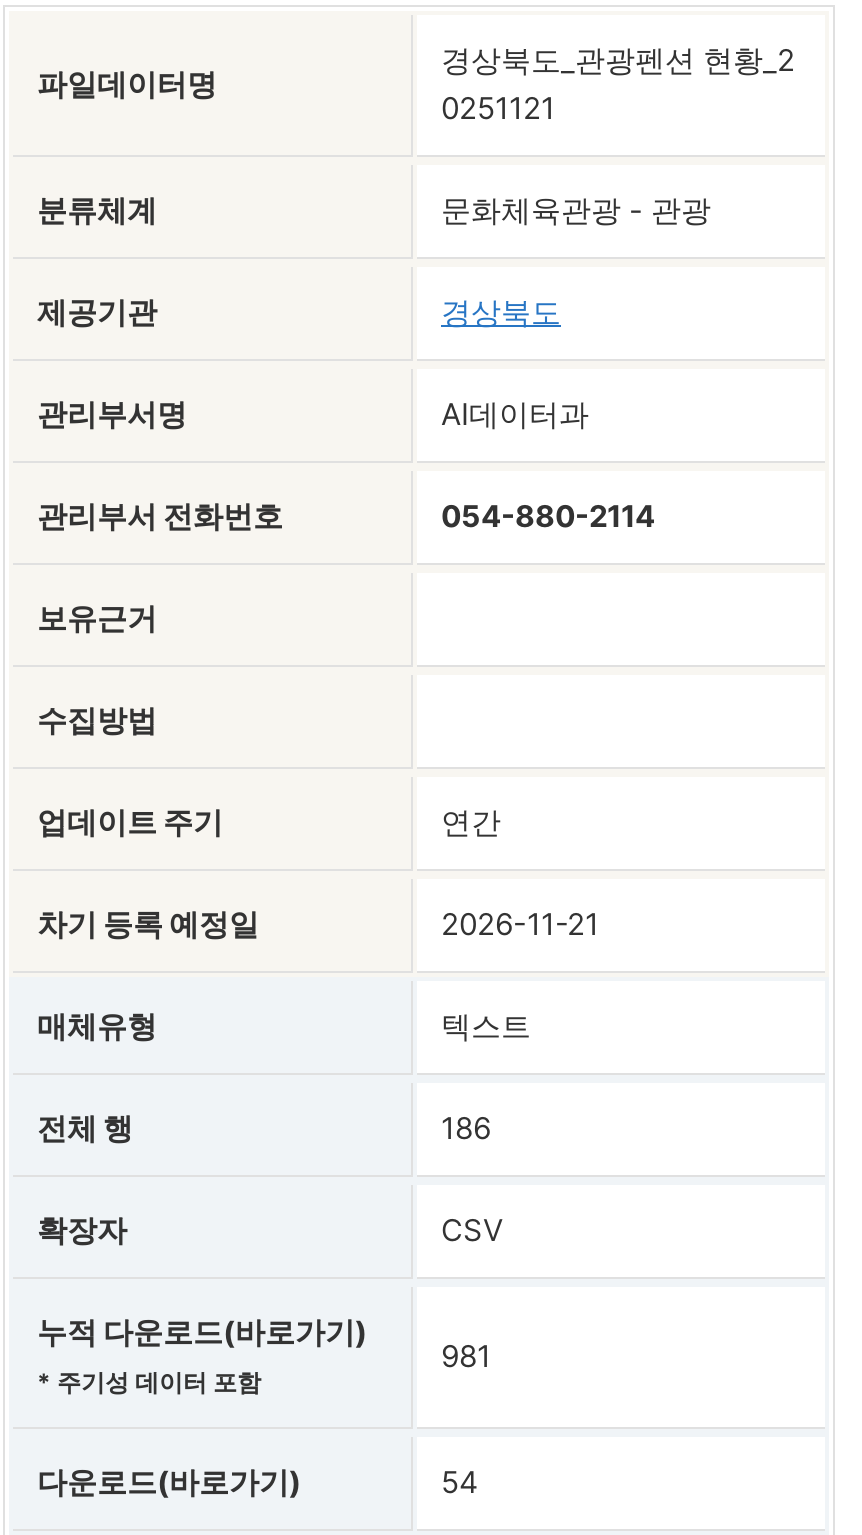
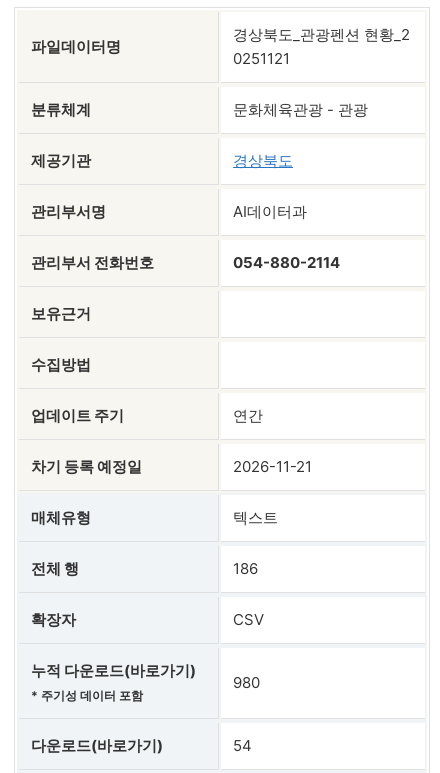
- 981
+ 980
